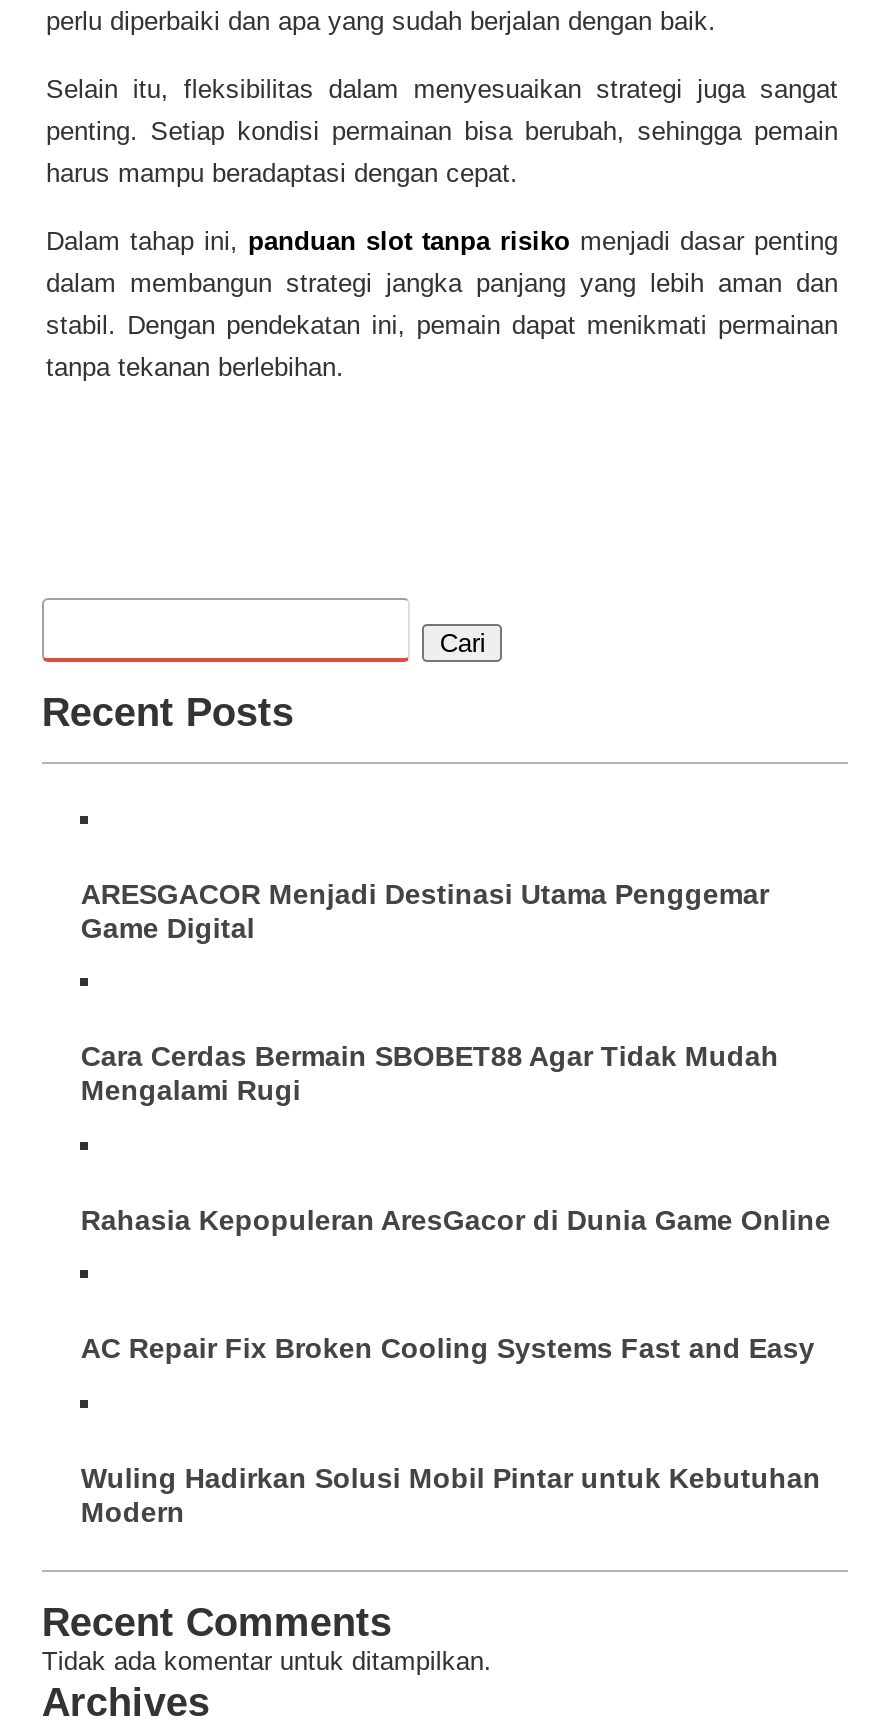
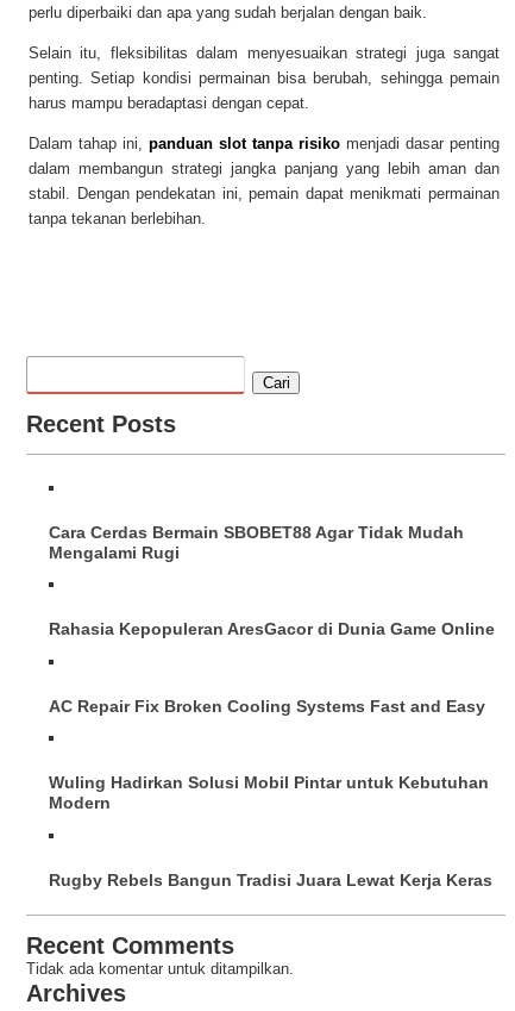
- ARESGACOR Menjadi Destinasi Utama Penggemar
- Game Digital

moved up: Cara Cerdas Bermain SBOBET88 Agar Tidak Mudah | Mengalami Rugi | Rahasia Kepopuleran AresGacor di Dunia Game Online | AC Repair Fix Broken Cooling Systems Fast and Easy | Wuling Hadirkan Solusi Mobil Pintar untuk Kebutuhan | Modern

+ Rugby Rebels Bangun Tradisi Juara Lewat Kerja Keras
